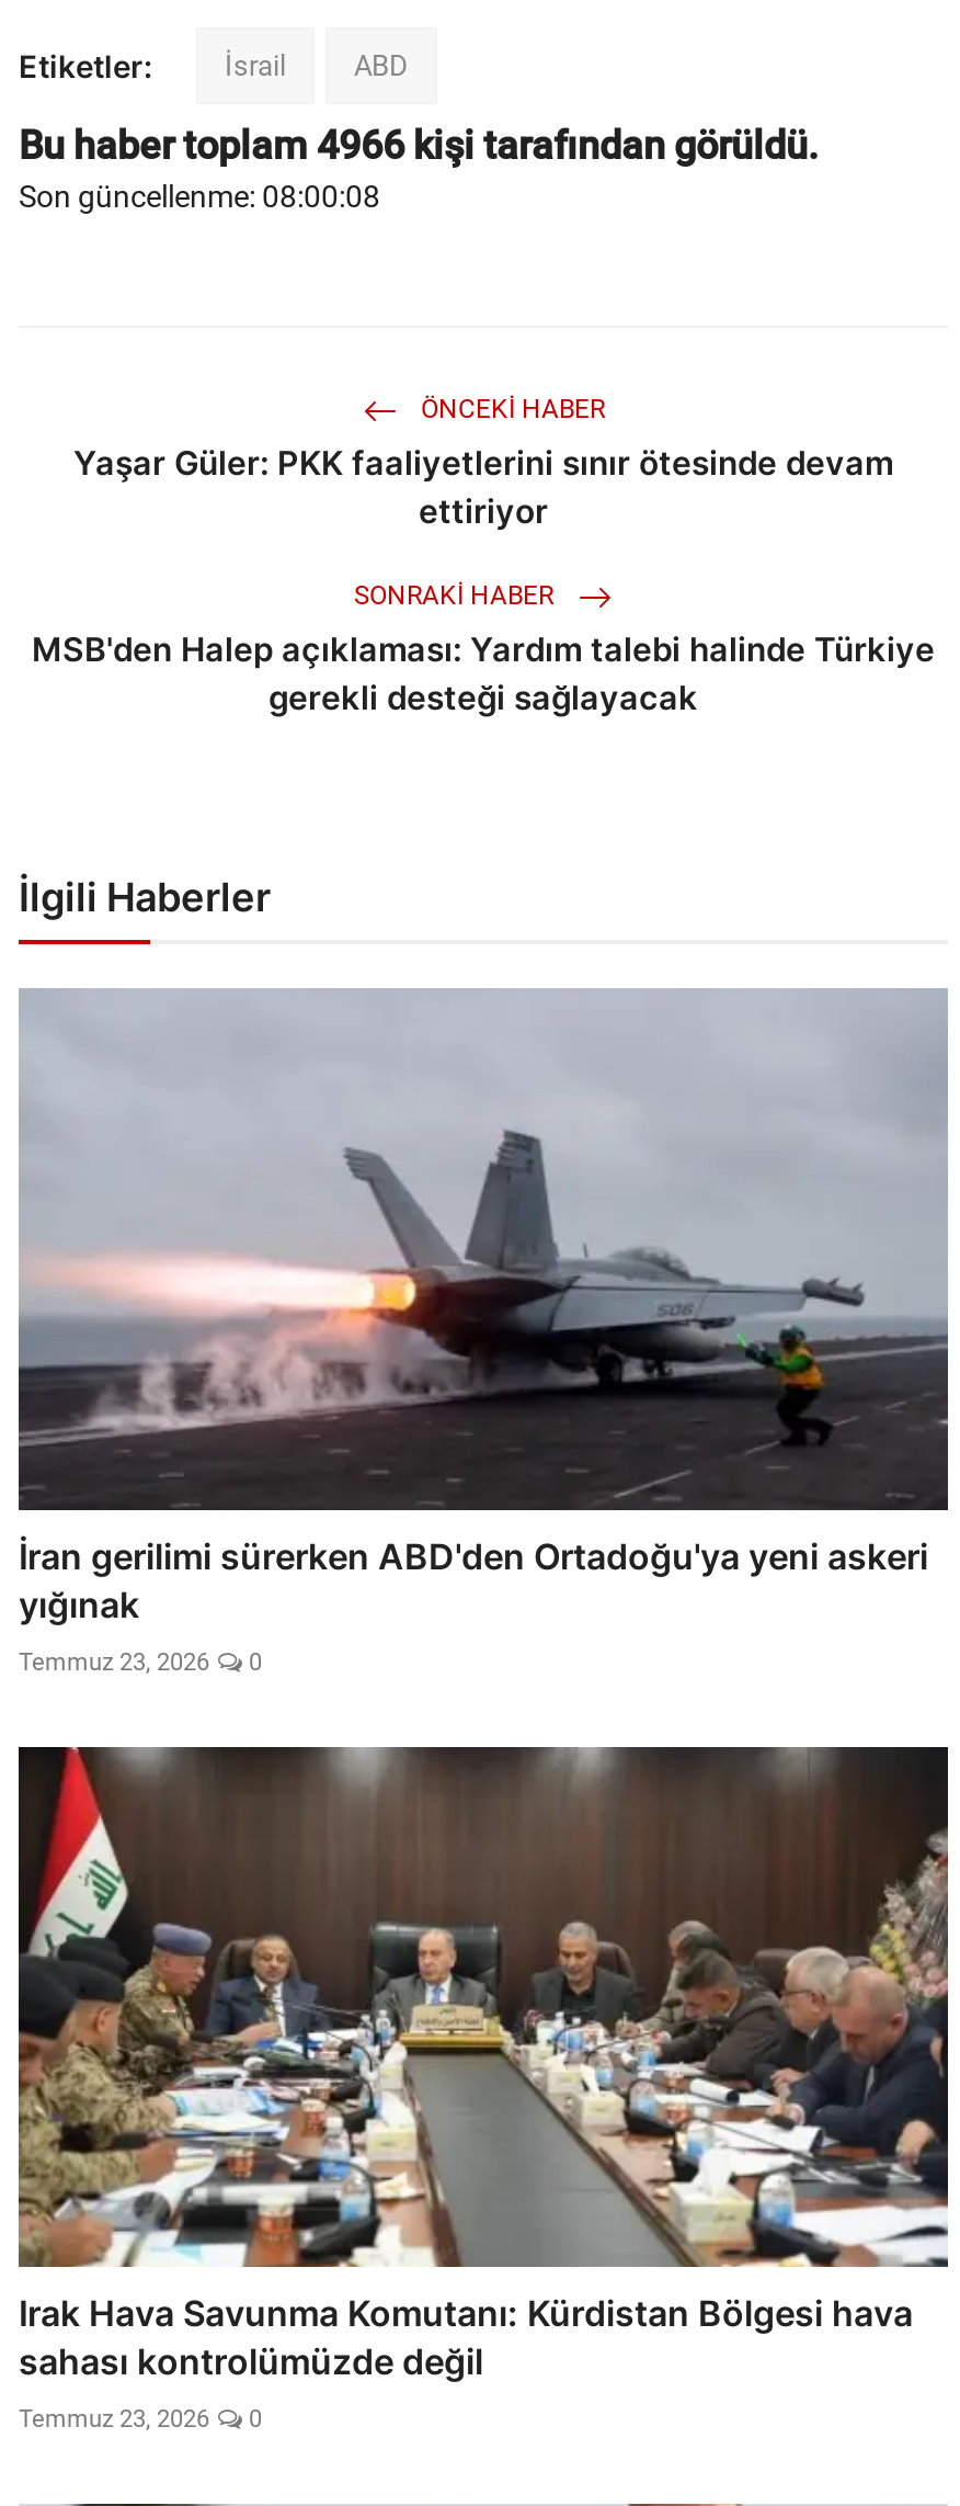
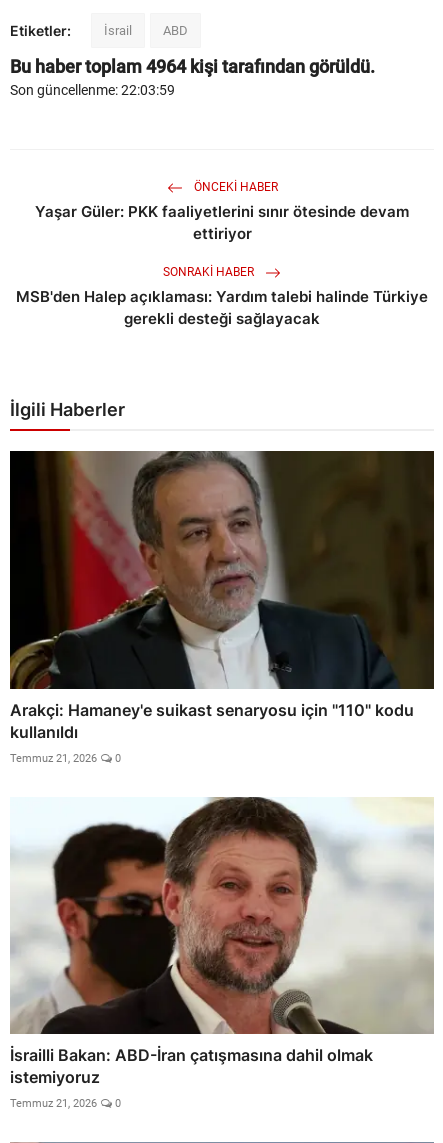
- Bu haber toplam 4966 kişi tarafından görüldü.
+ Bu haber toplam 4964 kişi tarafından görüldü.

- Son güncellenme: 08:00:08
+ Son güncellenme: 22:03:59

- [image]
- İran gerilimi sürerken ABD'den Ortadoğu'ya yeni askeri
- yığınak
+ [image]
+ Arakçi: Hamaney'e suikast senaryosu için "110" kodu
+ kullanıldı

- Temmuz 23, 2026 0
+ Temmuz 21, 2026 0

- [image]
- Irak Hava Savunma Komutanı: Kürdistan Bölgesi hava
- sahası kontrolümüzde değil
+ [image]
+ İsrailli Bakan: ABD-İran çatışmasına dahil olmak
+ istemiyoruz

- Temmuz 23, 2026 0
+ Temmuz 21, 2026 0
